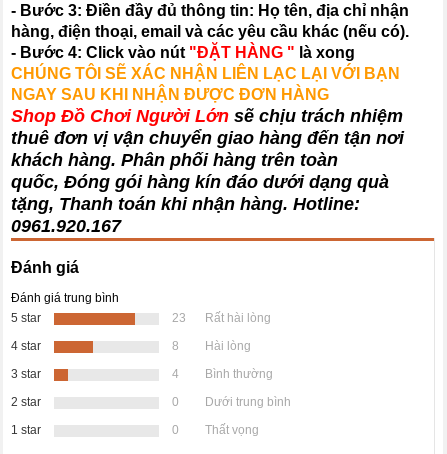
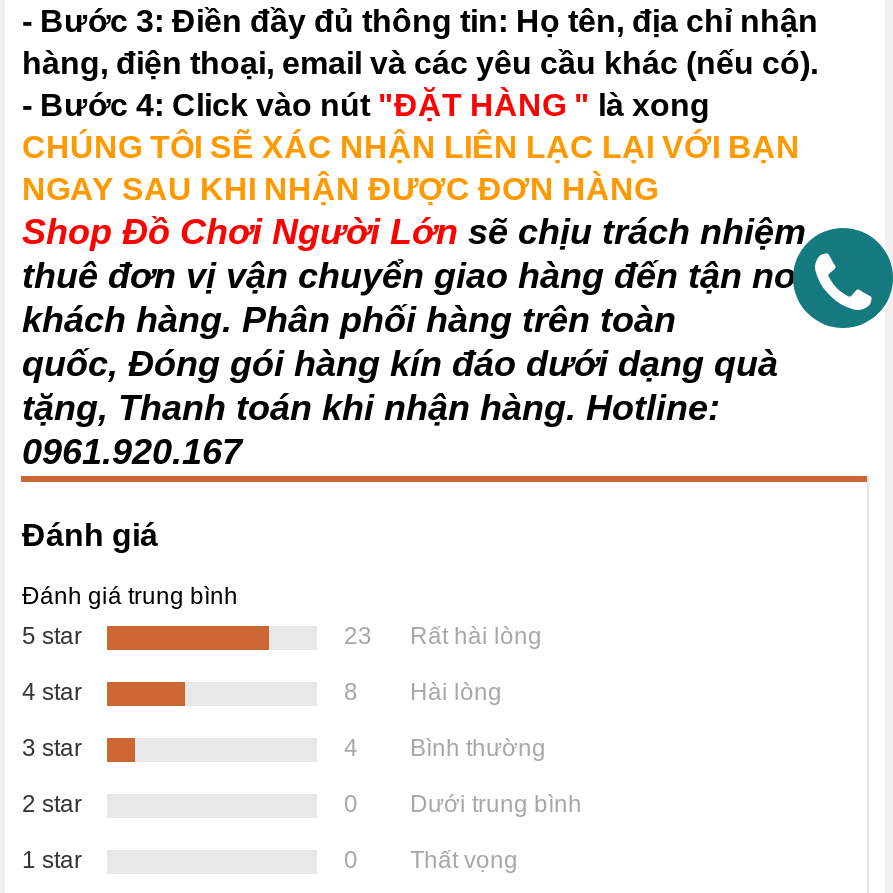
+ [image]
